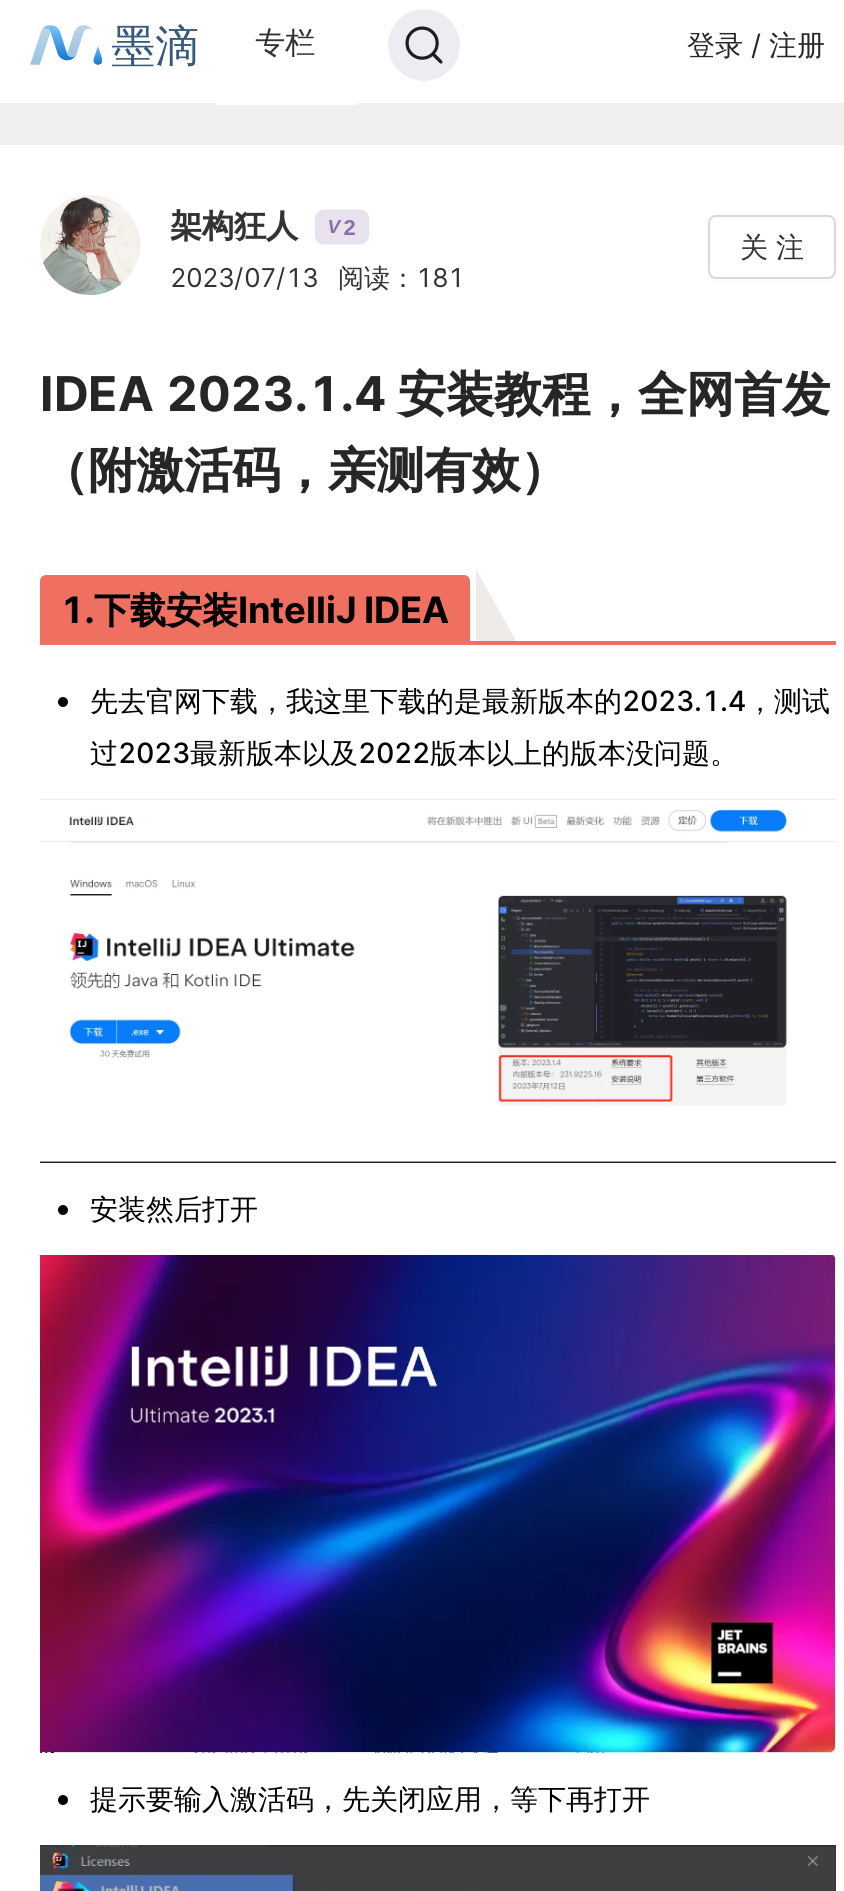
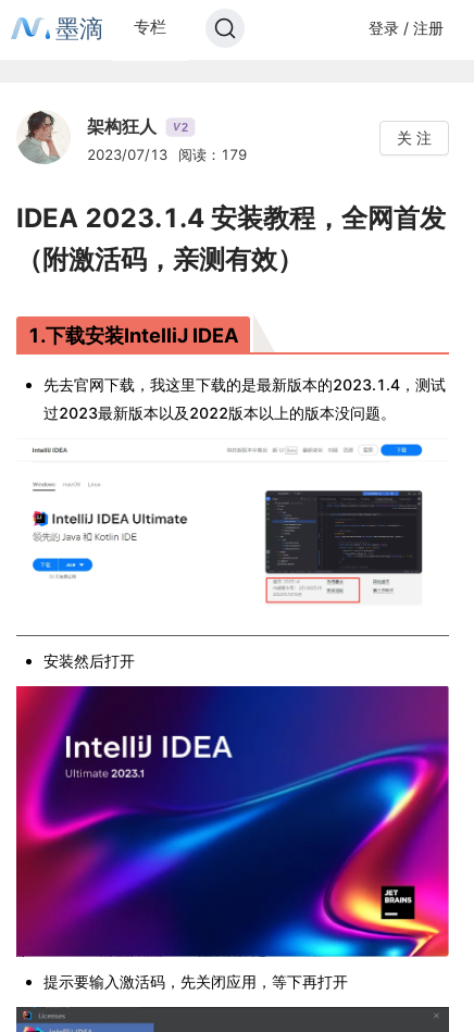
- 2023/07/13 阅读：181
+ 2023/07/13 阅读：179
